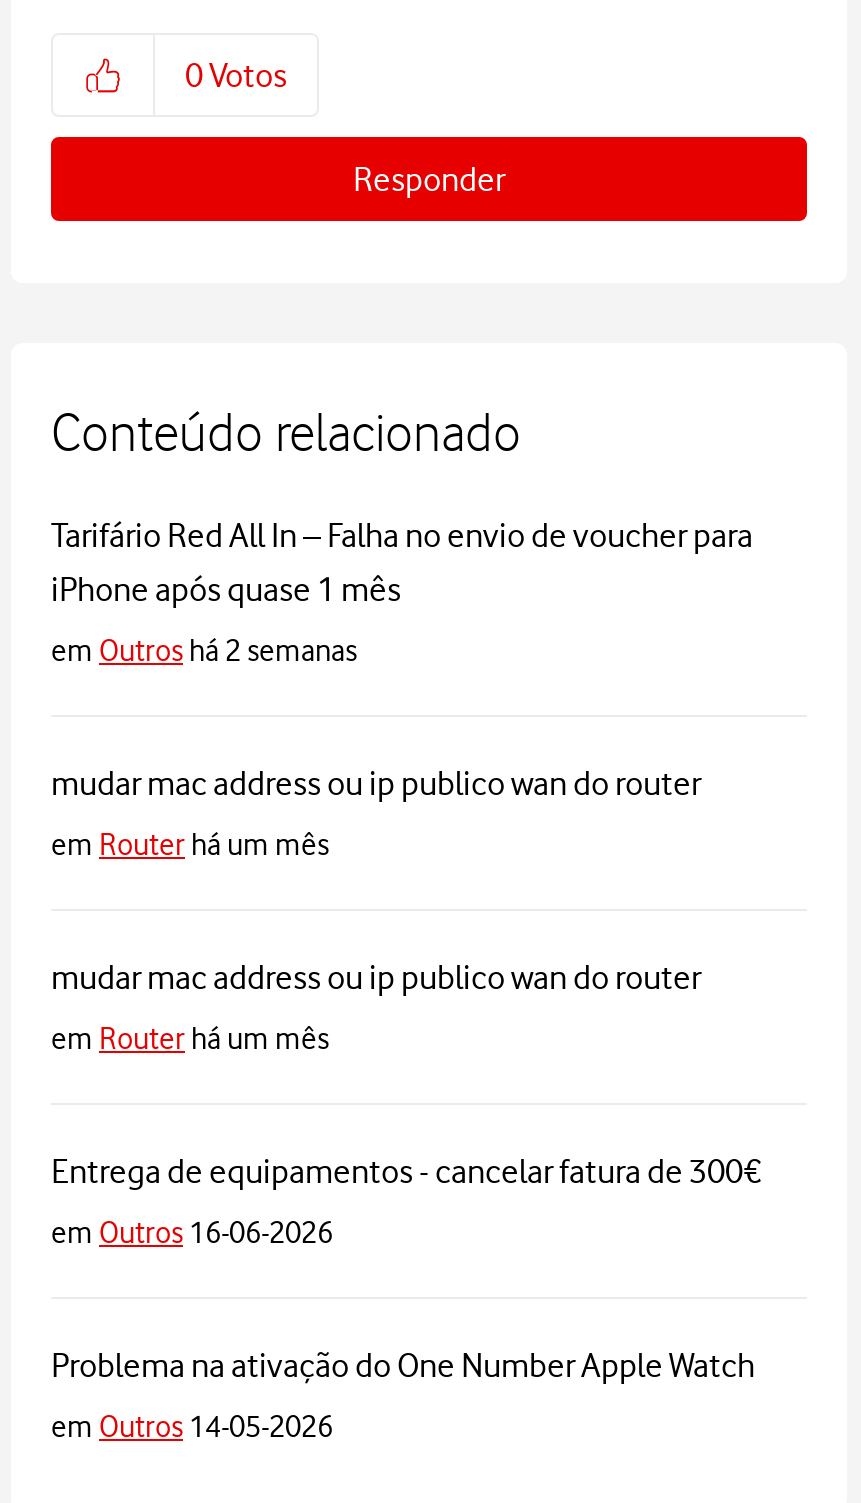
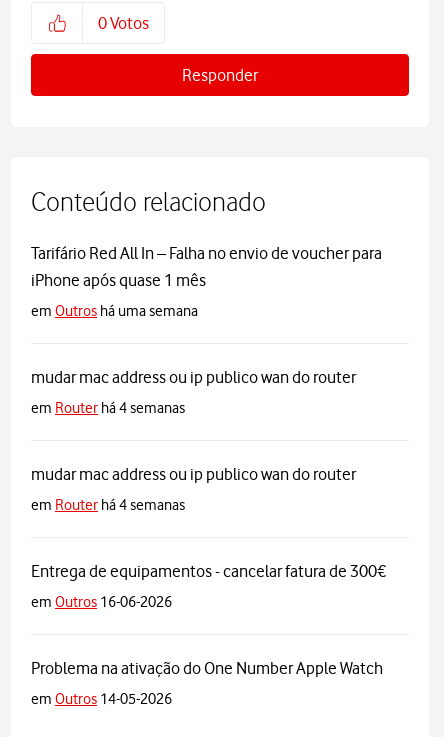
- em Outros há 2 semanas
+ em Outros há uma semana

- em Router há um mês
+ em Router há 4 semanas

- em Router há um mês
+ em Router há 4 semanas
